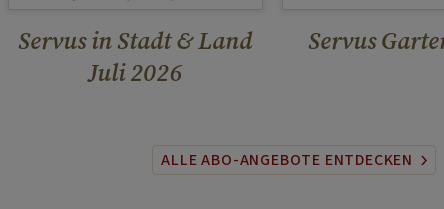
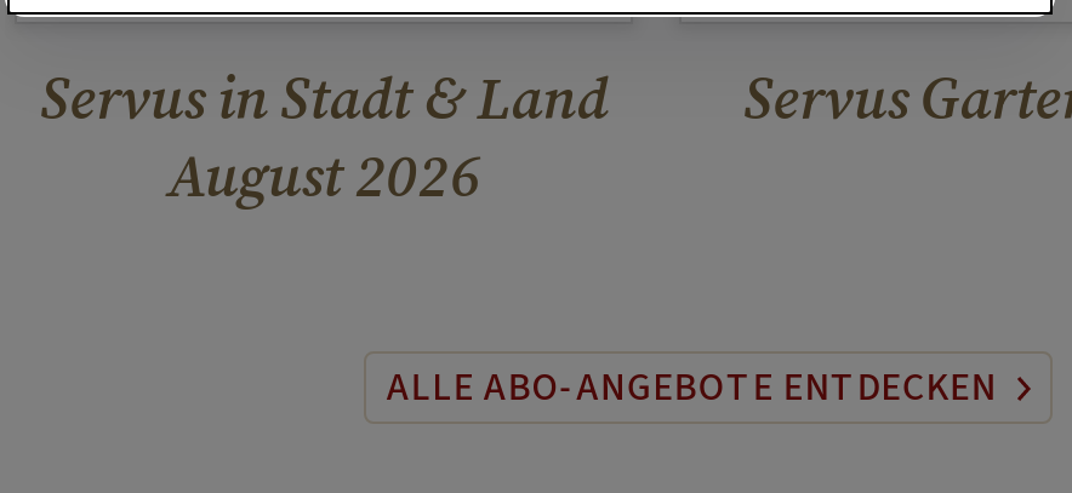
- Juli 2026
+ August 2026
